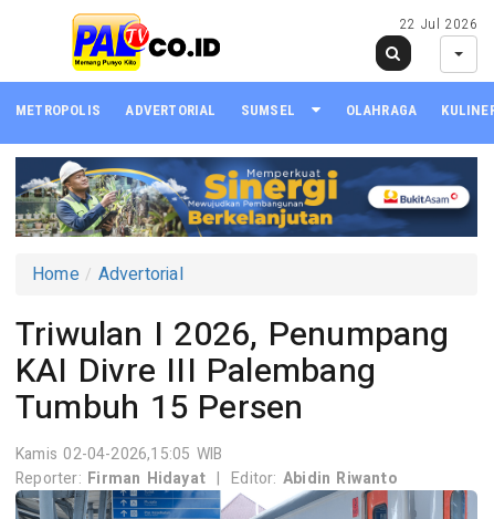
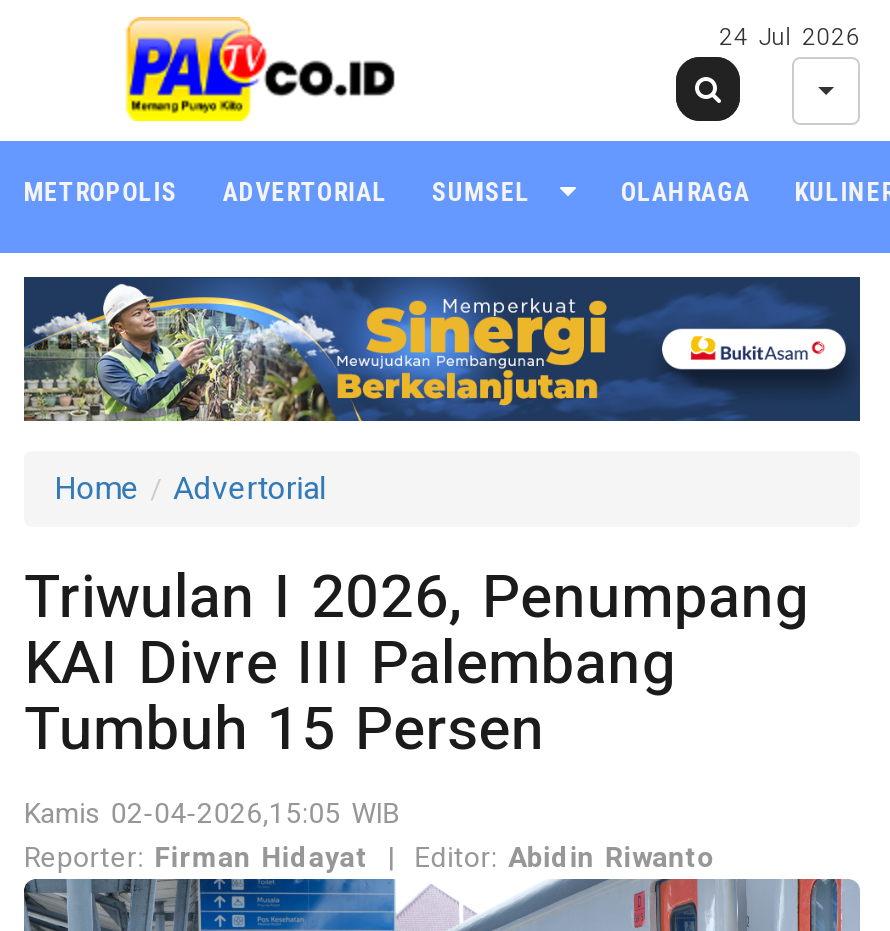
- 22 Jul 2026
+ 24 Jul 2026
